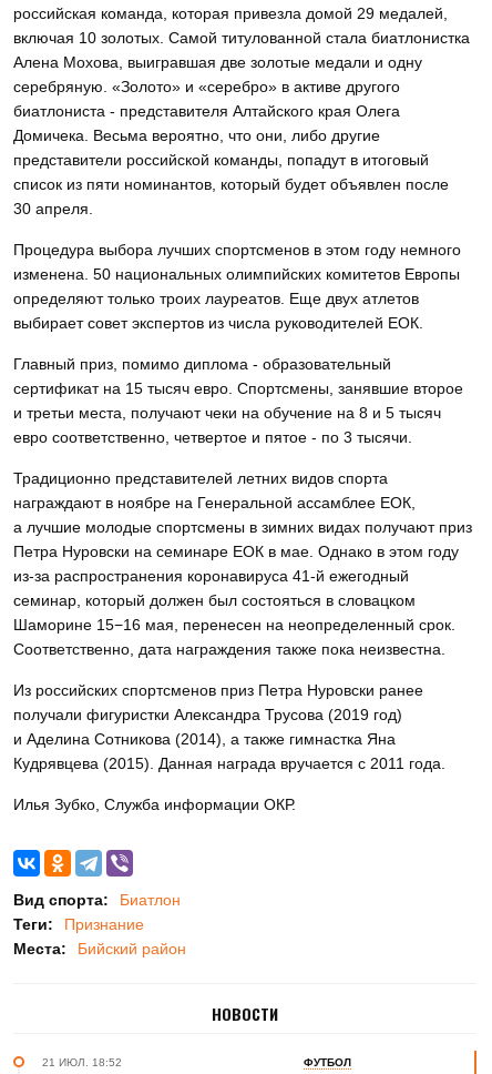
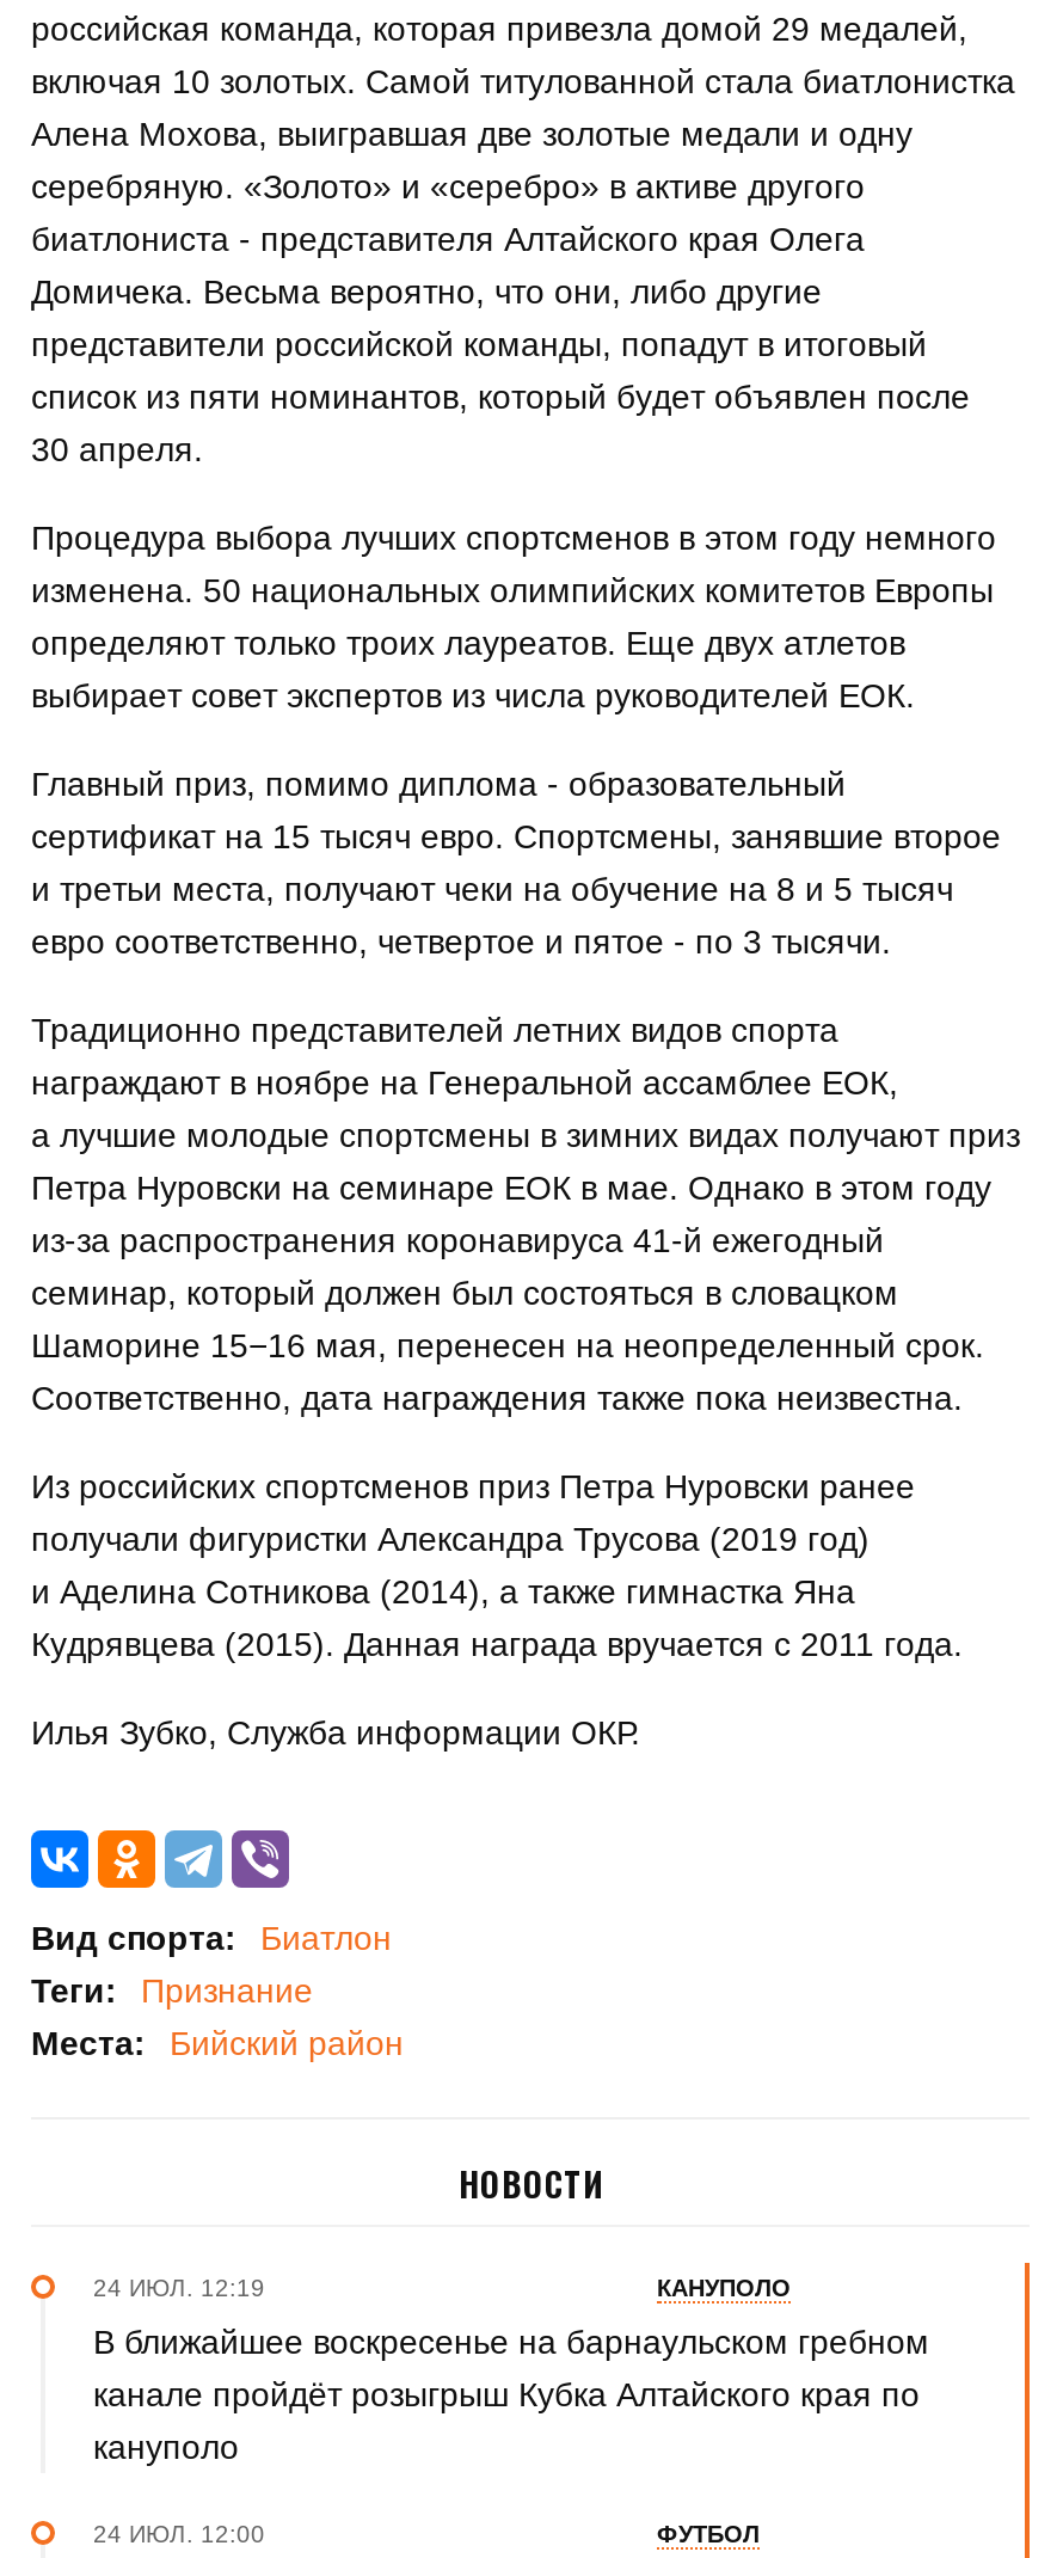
- 21 ИЮЛ. 18:52
+ 24 ИЮЛ. 12:19
+ КАНУПОЛО
+ В ближайшее воскресенье на барнаульском гребном
+ канале пройдёт розыгрыш Кубка Алтайского края по
+ кануполо
+ 24 ИЮЛ. 12:00
